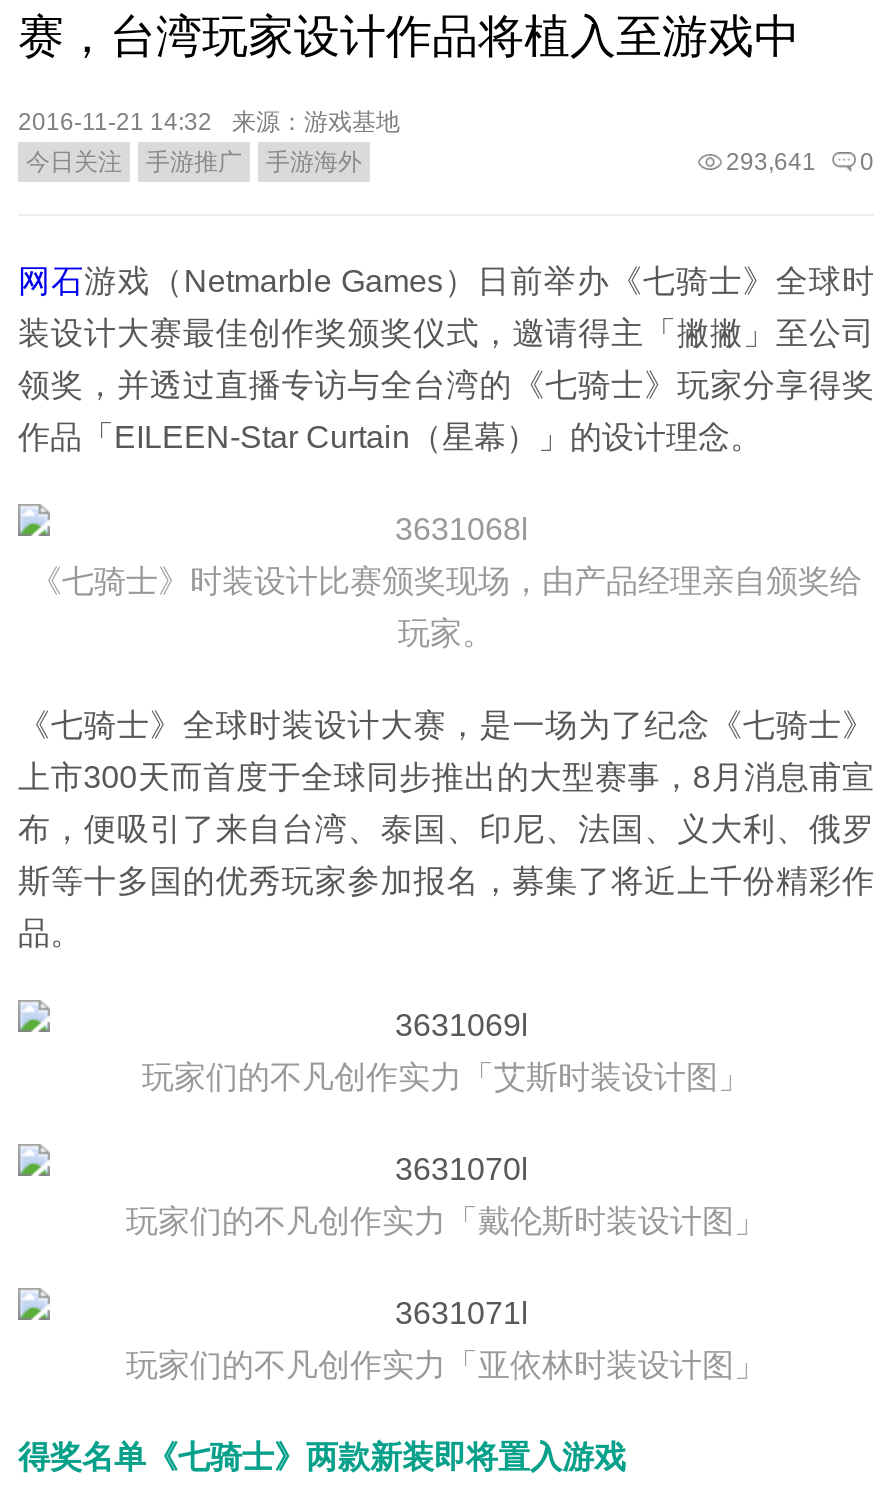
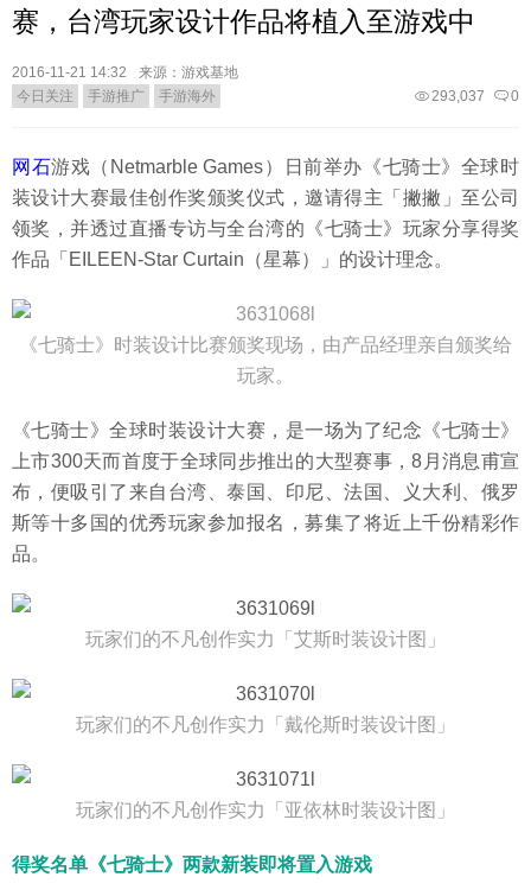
- 293,641 0
+ 293,037 0
